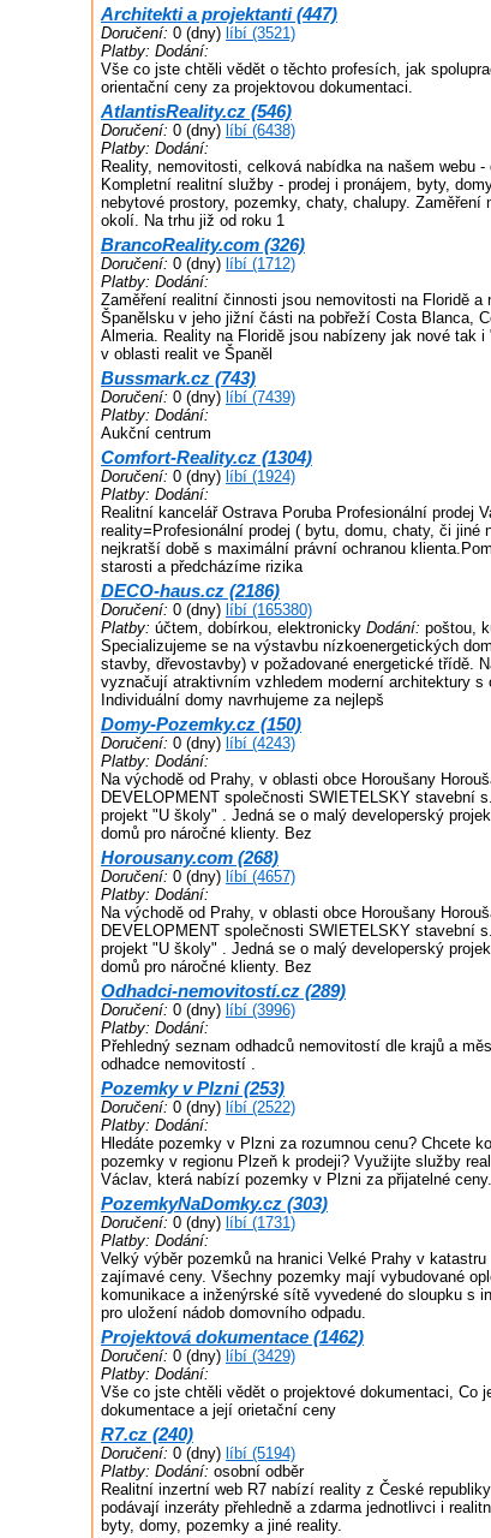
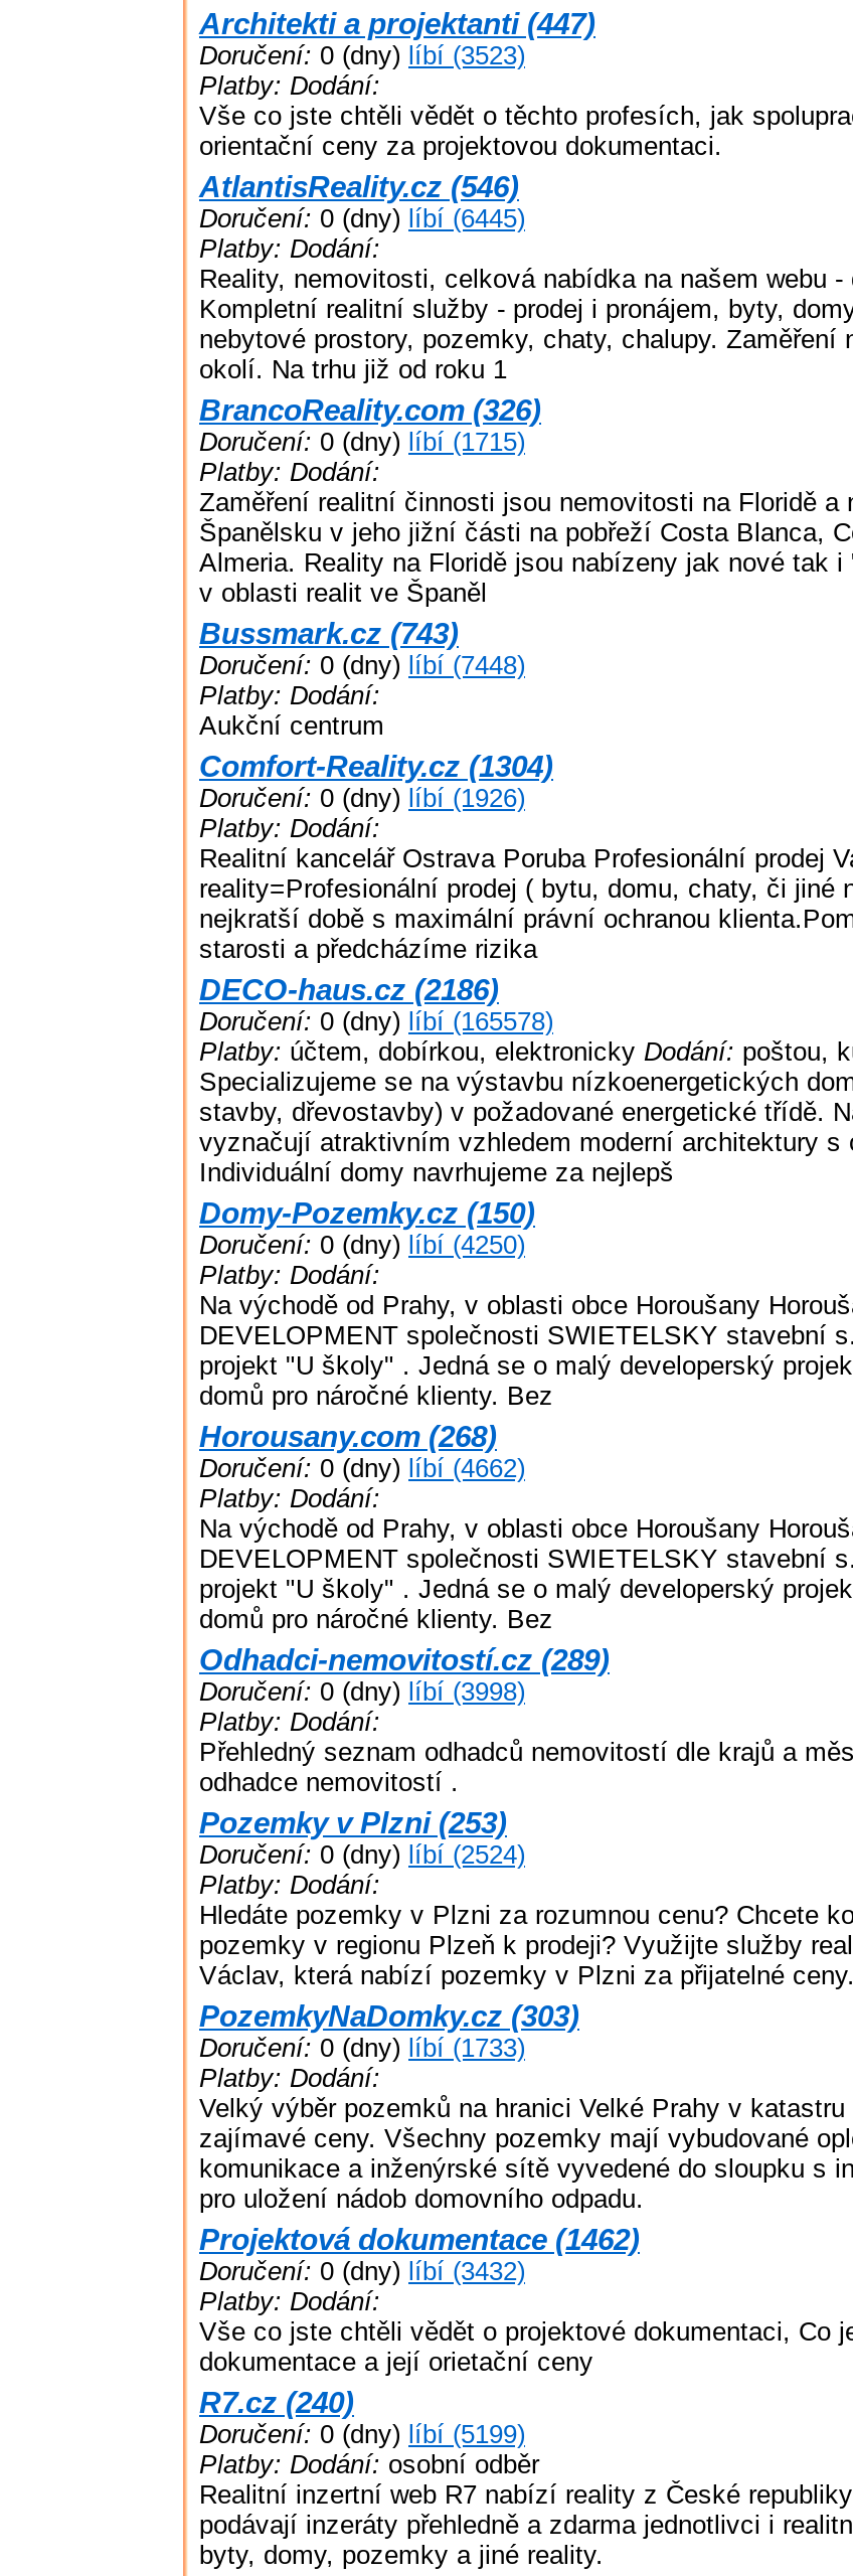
- Doručení: 0 (dny) líbí (3521)
+ Doručení: 0 (dny) líbí (3523)

- Doručení: 0 (dny) líbí (6438)
+ Doručení: 0 (dny) líbí (6445)

- Doručení: 0 (dny) líbí (1712)
+ Doručení: 0 (dny) líbí (1715)

- Doručení: 0 (dny) líbí (7439)
+ Doručení: 0 (dny) líbí (7448)

- Doručení: 0 (dny) líbí (1924)
+ Doručení: 0 (dny) líbí (1926)

- Doručení: 0 (dny) líbí (165380)
+ Doručení: 0 (dny) líbí (165578)

- Doručení: 0 (dny)líbí (4243)
+ Doručení: 0 (dny)líbí (4250)

- Doručení: 0 (dny) líbí (4657)
+ Doručení: 0 (dny) líbí (4662)

- Doručení: 0 (dny) líbí (3996)
+ Doručení: 0 (dny) líbí (3998)

- Doručení:0 (dny) líbí (2522)
+ Doručení:0 (dny) líbí (2524)

- Doručení:0 (dny) líbí (1731)
+ Doručení:0 (dny) líbí (1733)

- Doručení: 0 (dny) líbí (3429)
+ Doručení: 0 (dny) líbí (3432)

- Doručení: 0 (dny) líbí (5194)
+ Doručení: 0 (dny) líbí (5199)
